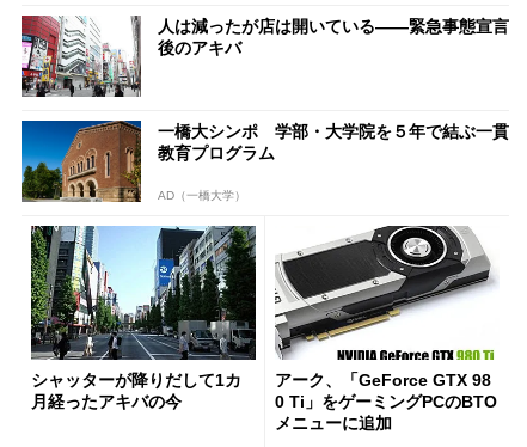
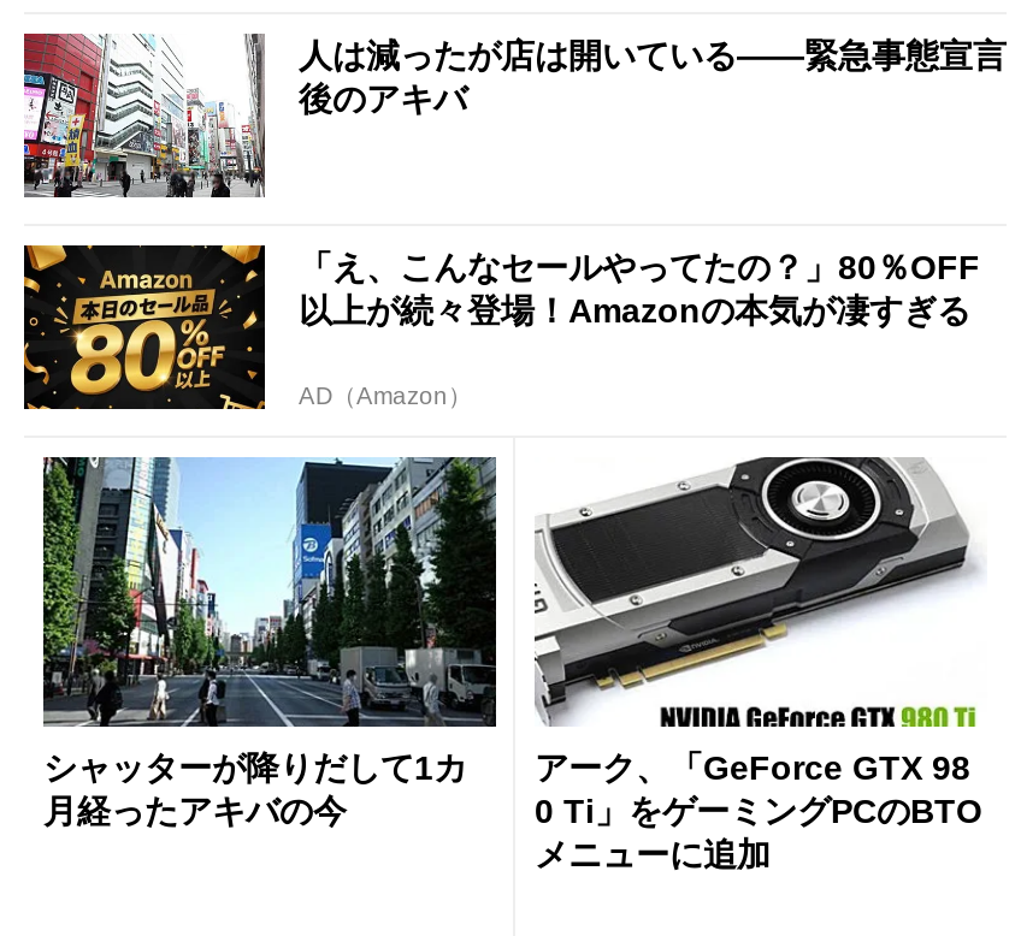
- [image]
- 一橋大シンポ 学部・大学院を５年で結ぶ一貫
- 教育プログラム
+ [image]
+ 「え、こんなセールやってたの？」80％OFF
+ 以上が続々登場！Amazonの本気が凄すぎる

- AD（一橋大学）
+ AD（Amazon）
